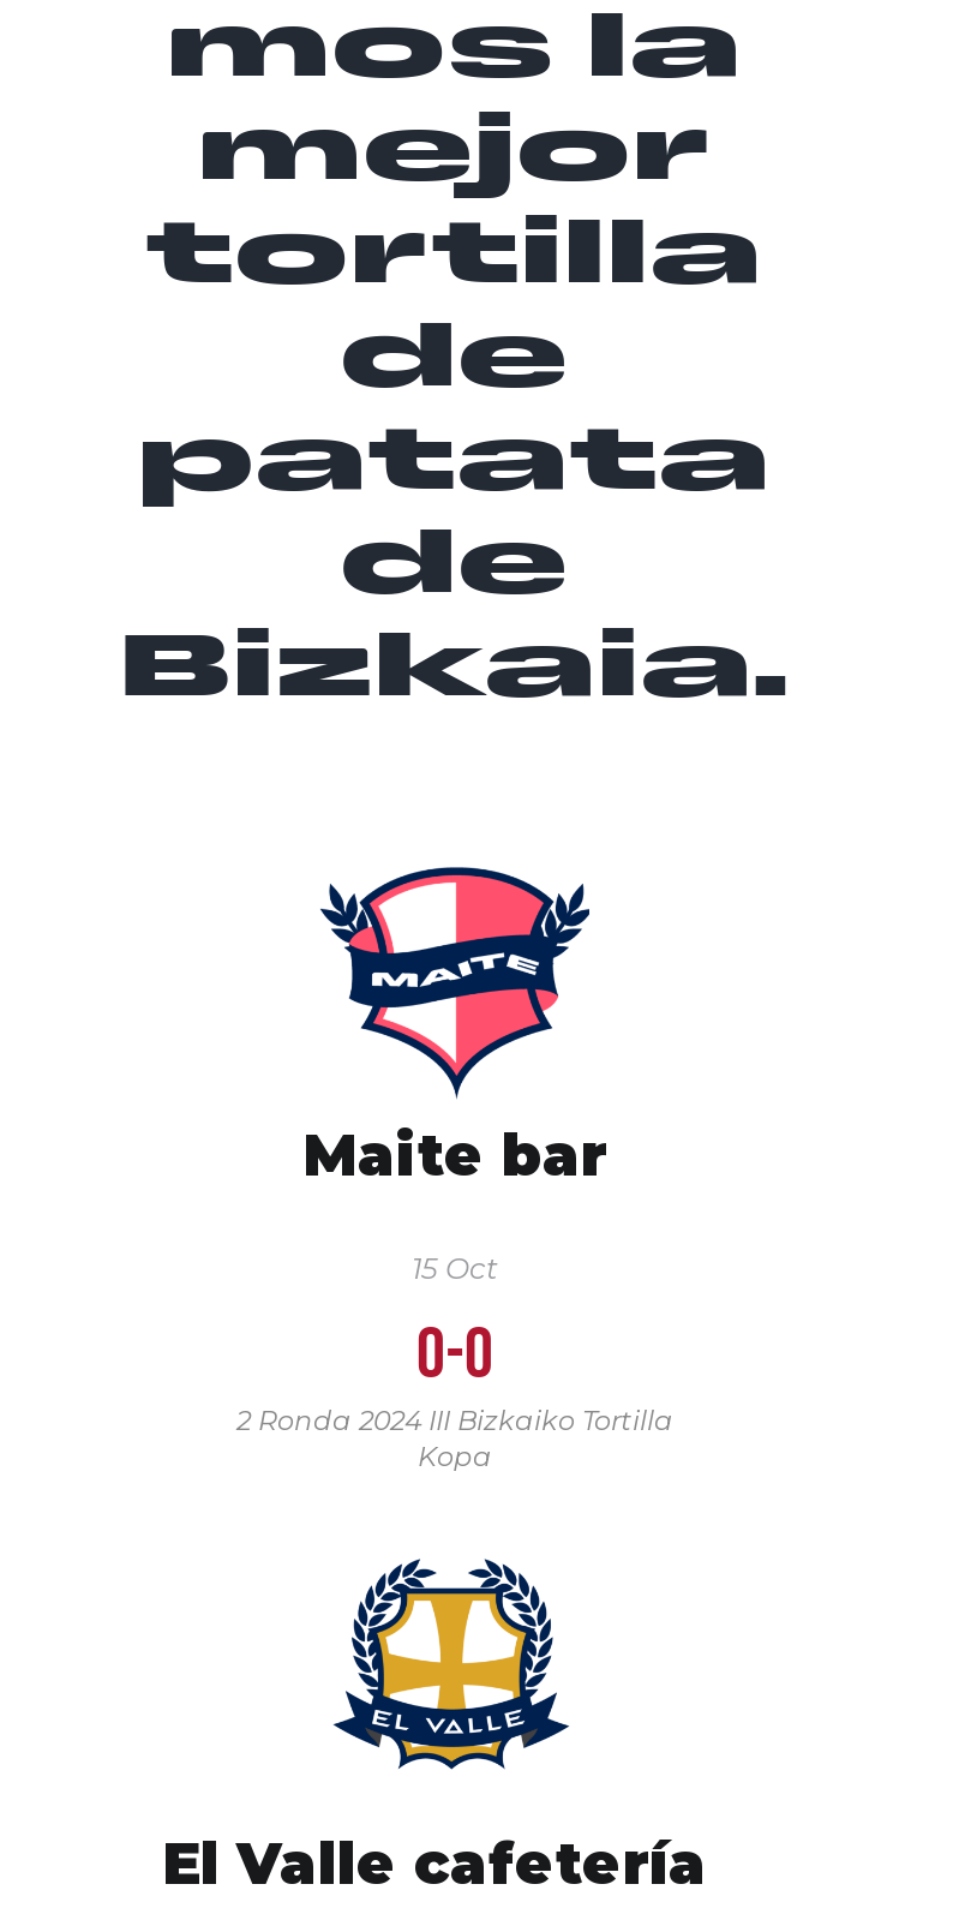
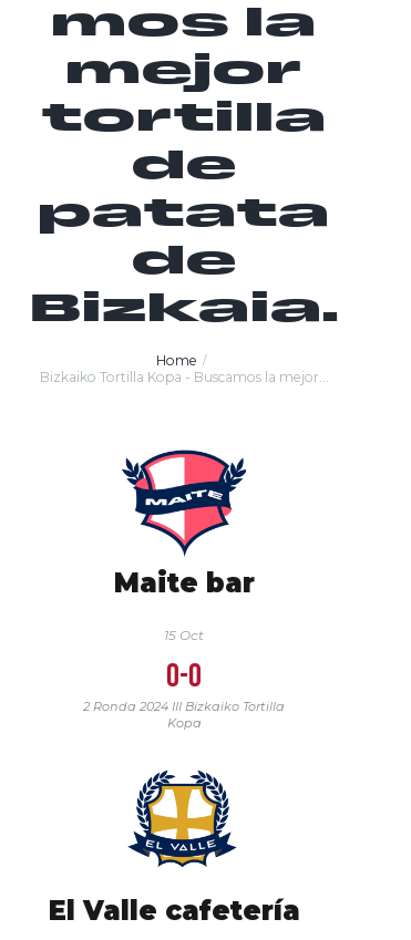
+ Home
+ Bizkaiko Tortilla Kopa - Buscamos la mejor...
